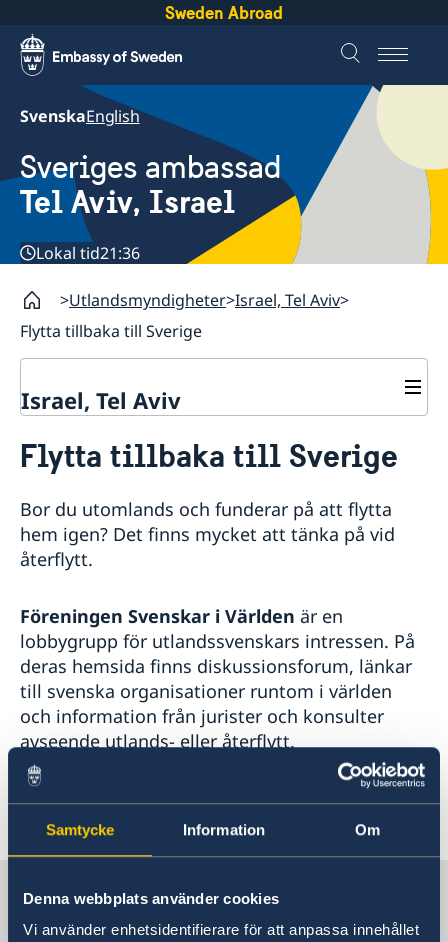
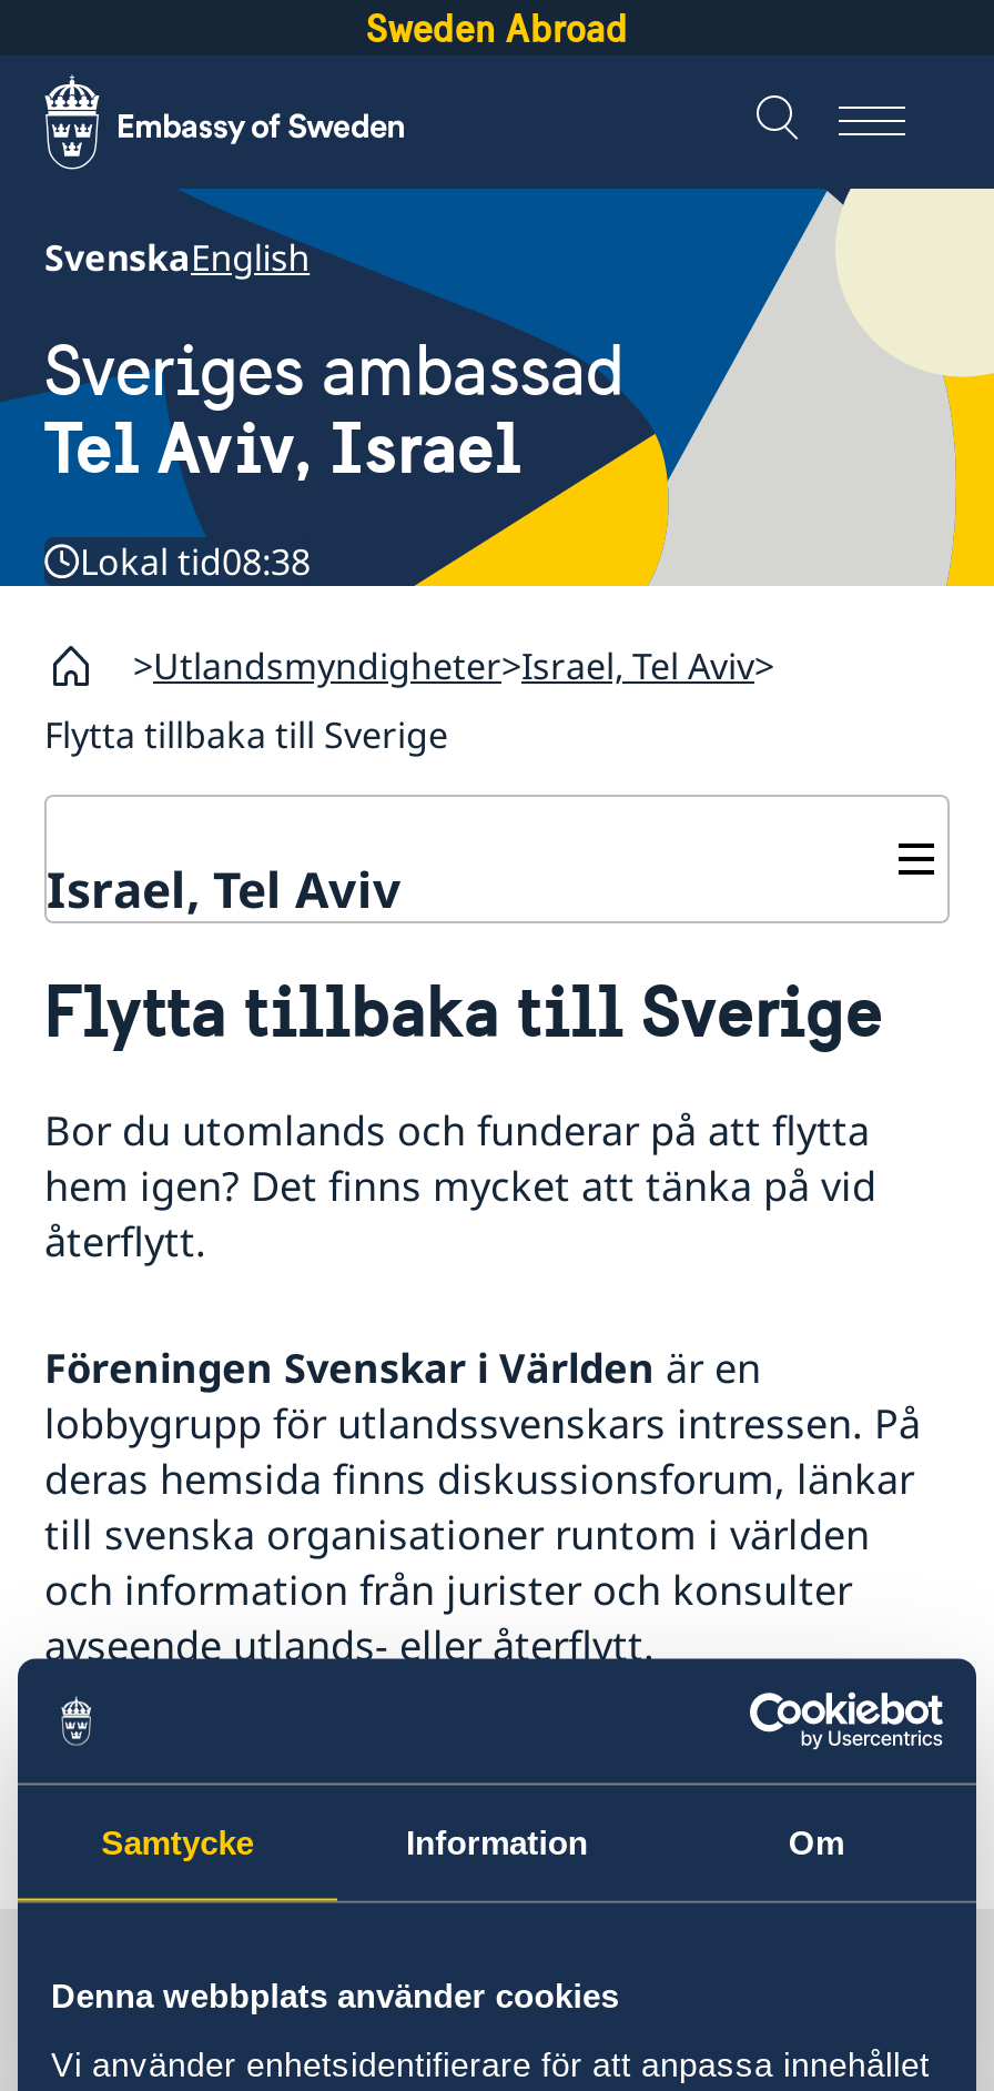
- Lokal tid21:36
+ Lokal tid08:38
